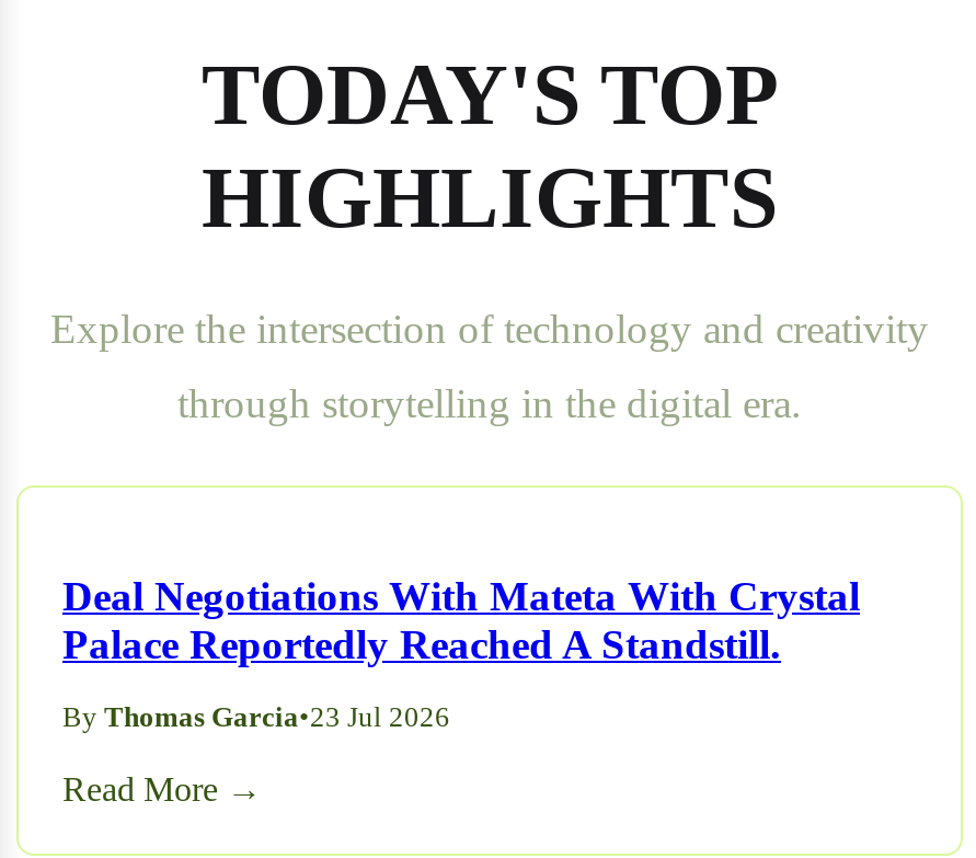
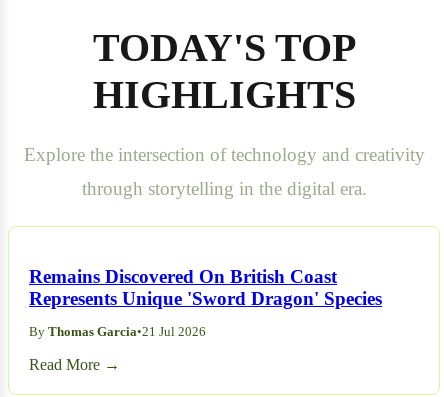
- Deal Negotiations With Mateta With Crystal
- Palace Reportedly Reached A Standstill.
+ Remains Discovered On British Coast
+ Represents Unique 'Sword Dragon' Species

- By Thomas Garcia•23 Jul 2026
+ By Thomas Garcia•21 Jul 2026
